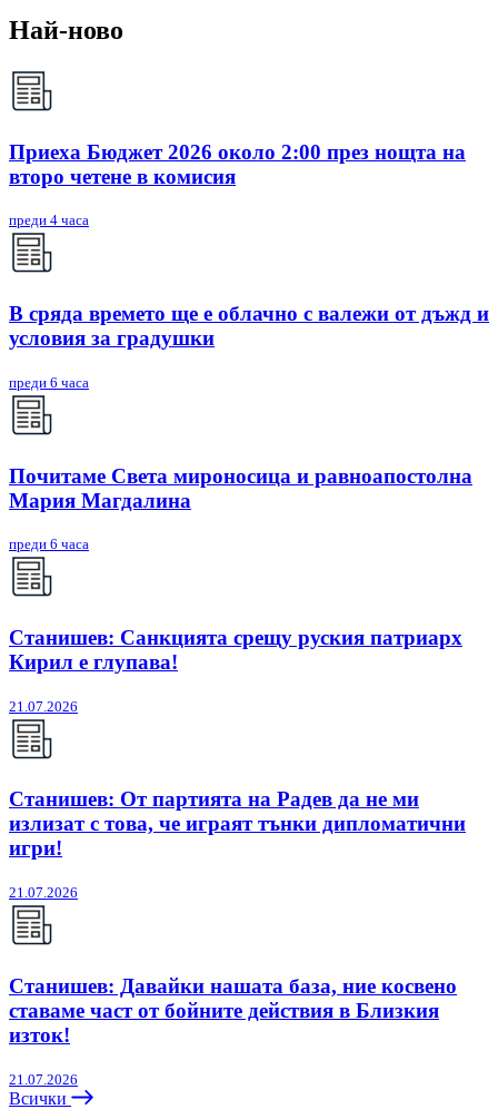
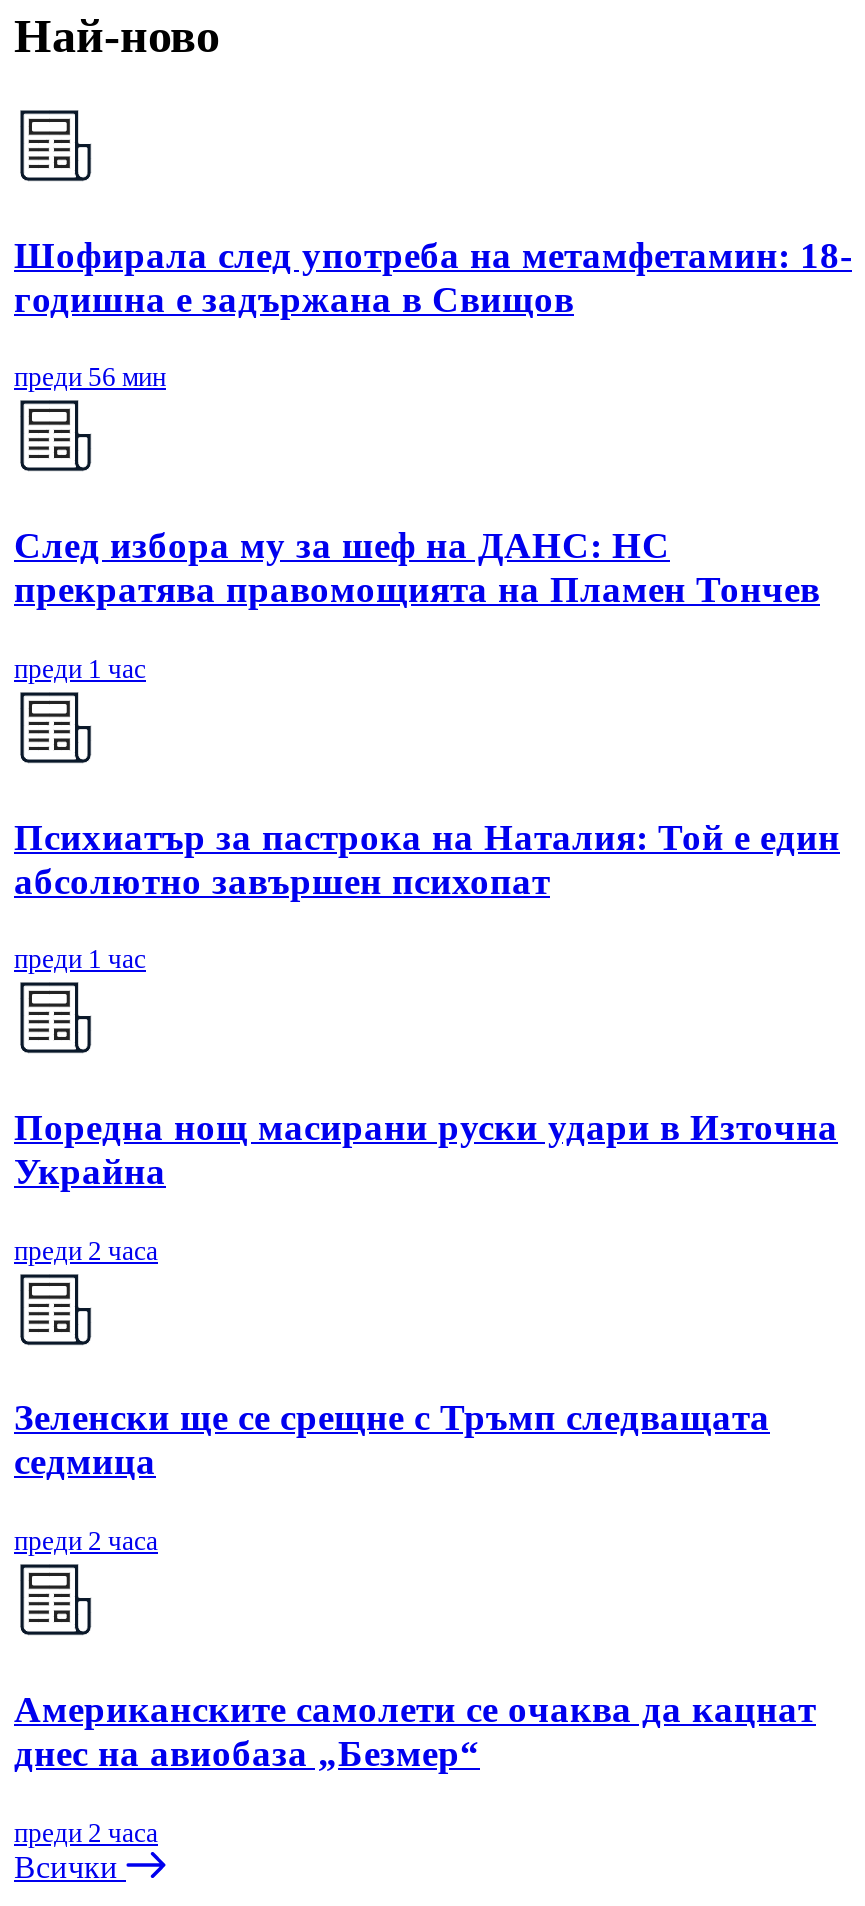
- Приеха Бюджет 2026 около 2:00 през нощта на
- второ четене в комисия
+ Шофирала след употреба на метамфетамин: 18-
+ годишна е задържана в Свищов

- преди 4 часа
+ преди 56 мин

- В сряда времето ще е облачно с валежи от дъжд и
- условия за градушки
+ След избора му за шеф на ДАНС: НС
+ прекратява правомощията на Пламен Тончев

- преди 6 часа
+ преди 1 час

- Почитаме Света мироносица и равноапостолна
- Мария Магдалина
+ Психиатър за пастрока на Наталия: Той е един
+ абсолютно завършен психопат

- преди 6 часа
+ преди 1 час

- Станишев: Санкцията срещу руския патриарх
- Кирил е глупава!
+ Поредна нощ масирани руски удари в Източна
+ Украйна

- 21.07.2026
+ преди 2 часа

- Станишев: От партията на Радев да не ми
- излизат с това, че играят тънки дипломатични
- игри!
+ Зеленски ще се срещне с Тръмп следващата
+ седмица

- 21.07.2026
+ преди 2 часа

- Станишев: Давайки нашата база, ние косвено
- ставаме част от бойните действия в Близкия
- изток!
+ Американските самолети се очаква да кацнат
+ днес на авиобаза „Безмер“

- 21.07.2026
+ преди 2 часа
